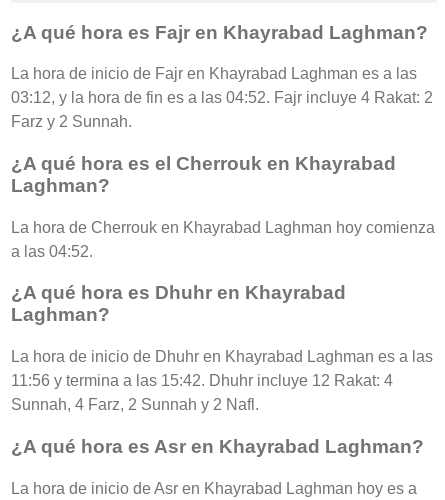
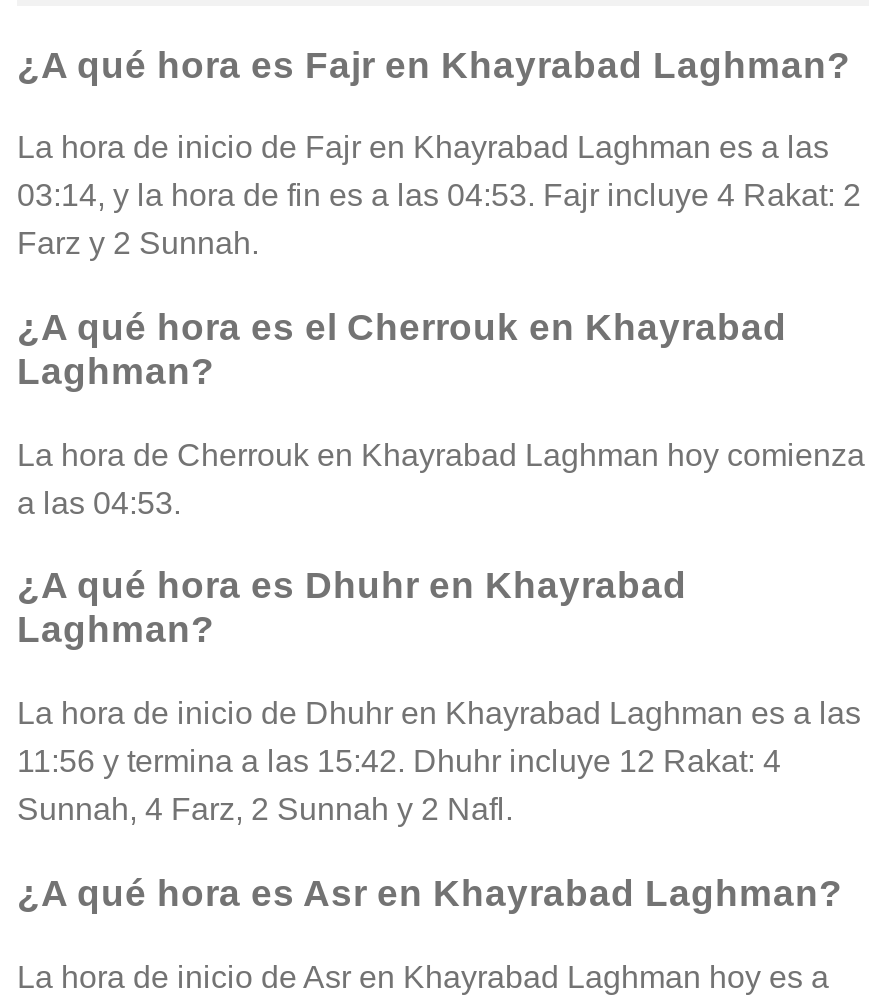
- 03:12, y la hora de fin es a las 04:52. Fajr incluye 4 Rakat: 2
+ 03:14, y la hora de fin es a las 04:53. Fajr incluye 4 Rakat: 2

- a las 04:52.
+ a las 04:53.
